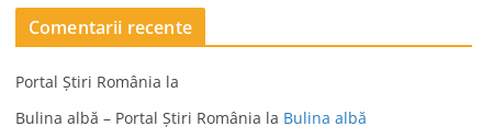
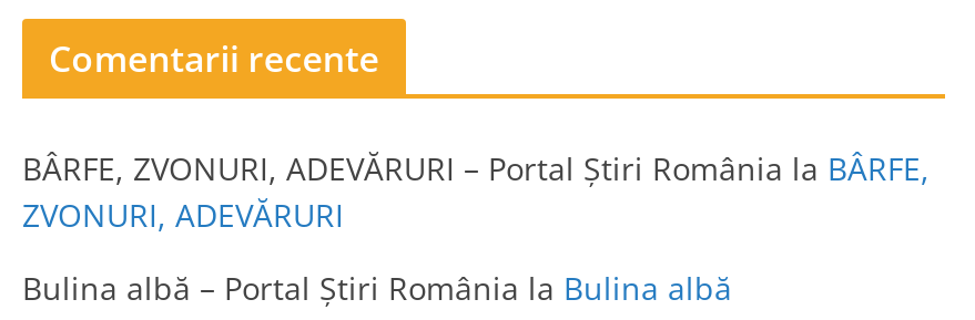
- Portal Știri România la
+ BÂRFE, ZVONURI, ADEVĂRURI – Portal Știri România la BÂRFE,
+ ZVONURI, ADEVĂRURI
